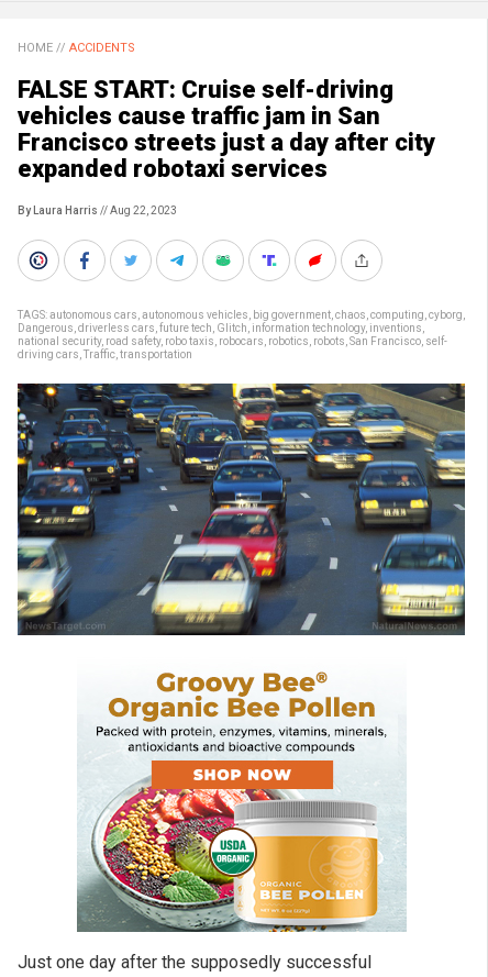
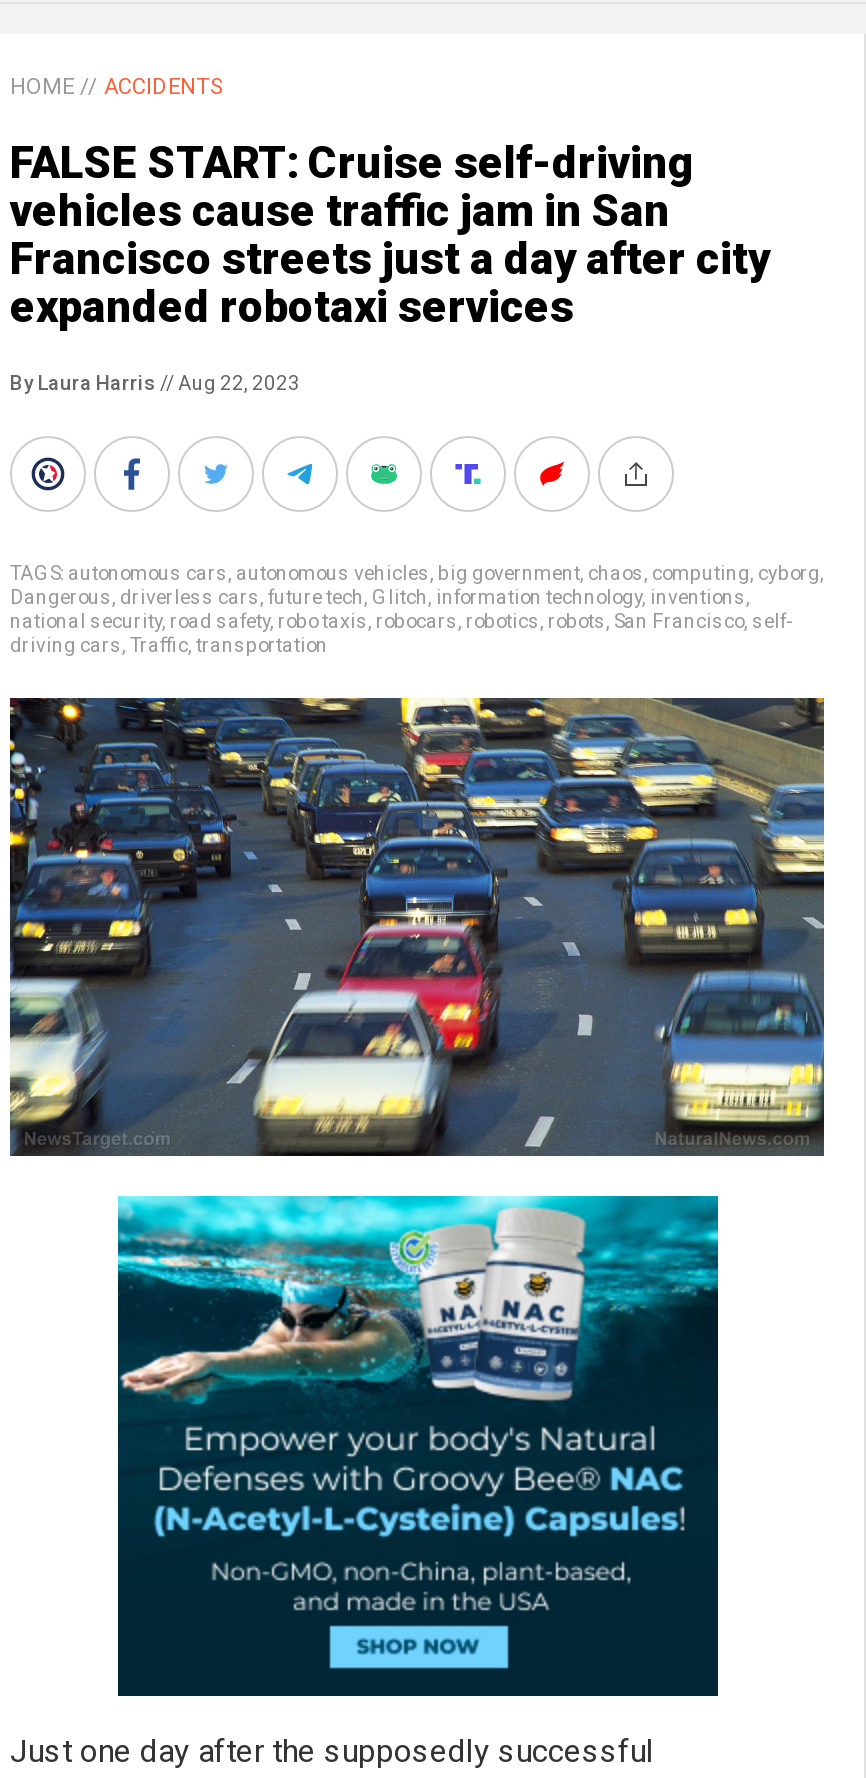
- [image]
+ [image]
